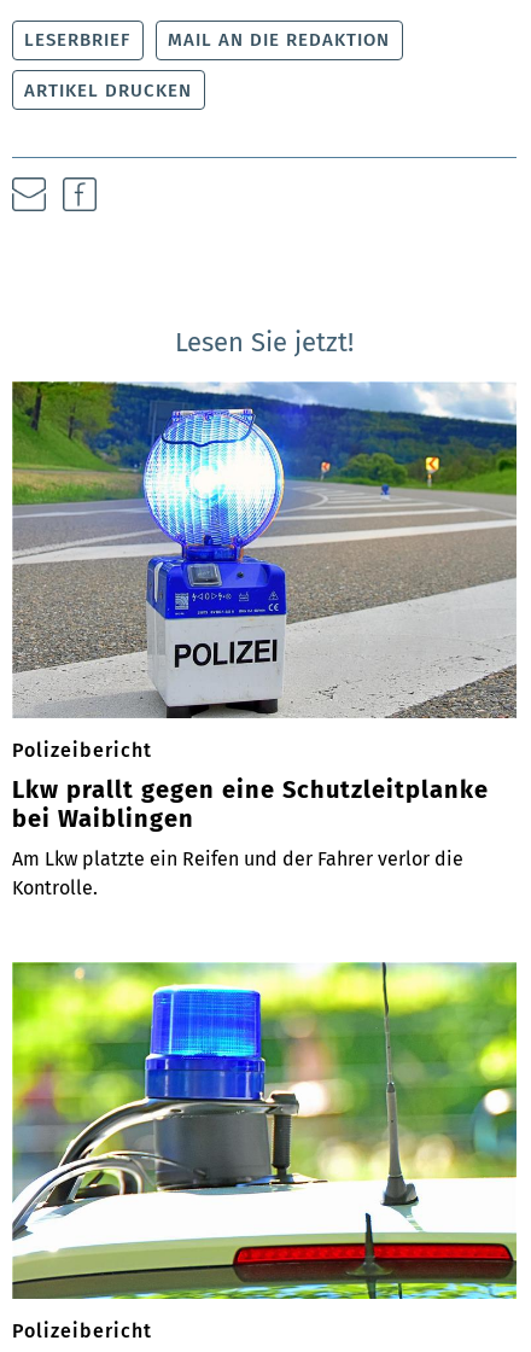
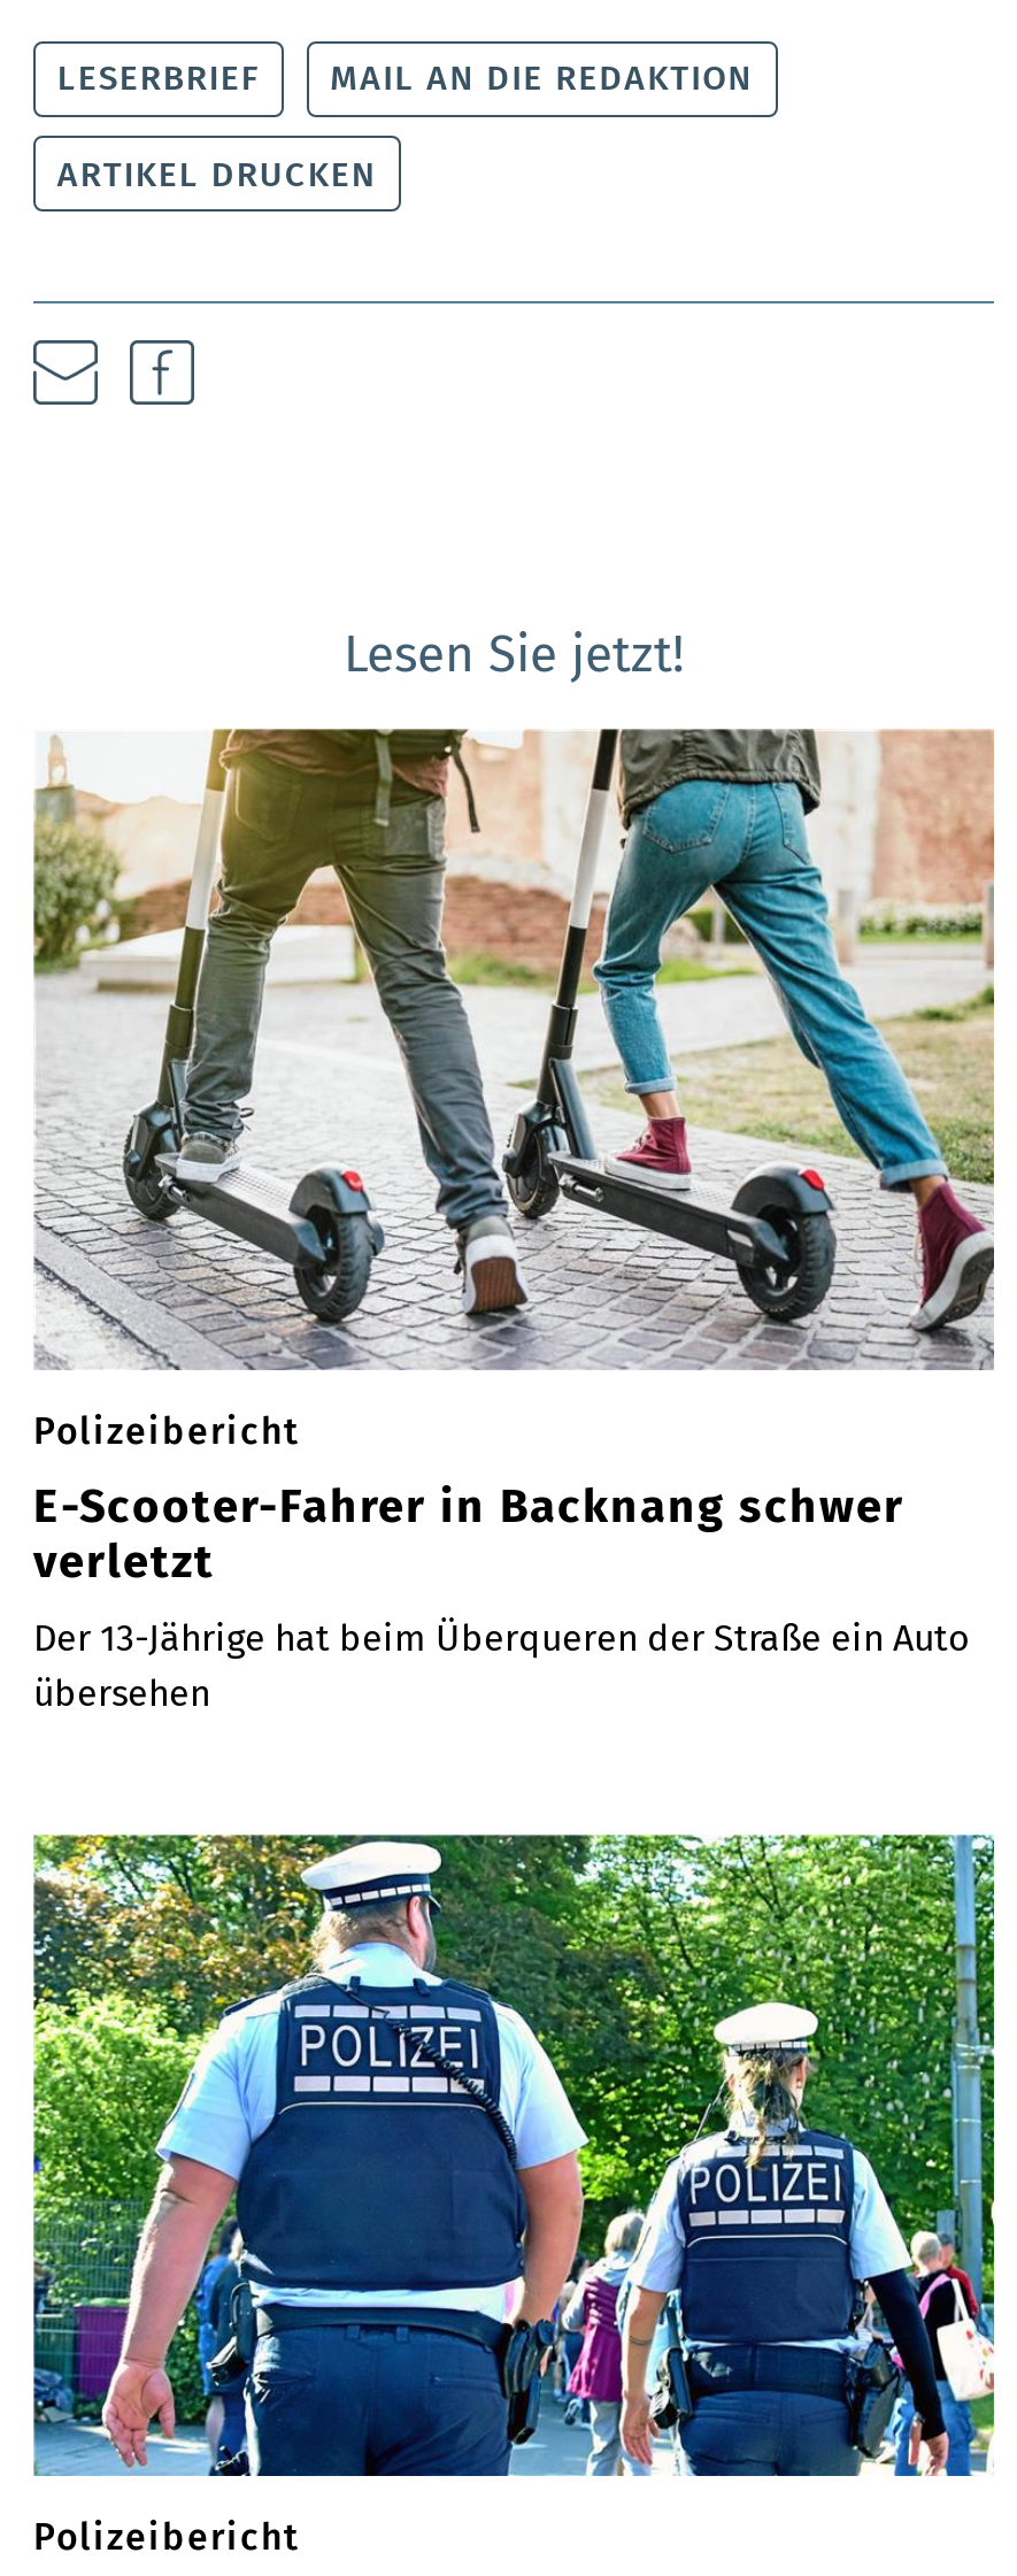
- [image]
+ [image]

- Lkw prallt gegen eine Schutzleitplanke
- bei Waiblingen
+ E-Scooter-Fahrer in Backnang schwer
+ verletzt

- Am Lkw platzte ein Reifen und der Fahrer verlor die
- Kontrolle.
+ Der 13-Jährige hat beim Überqueren der Straße ein Auto
+ übersehen

- [image]
+ [image]
